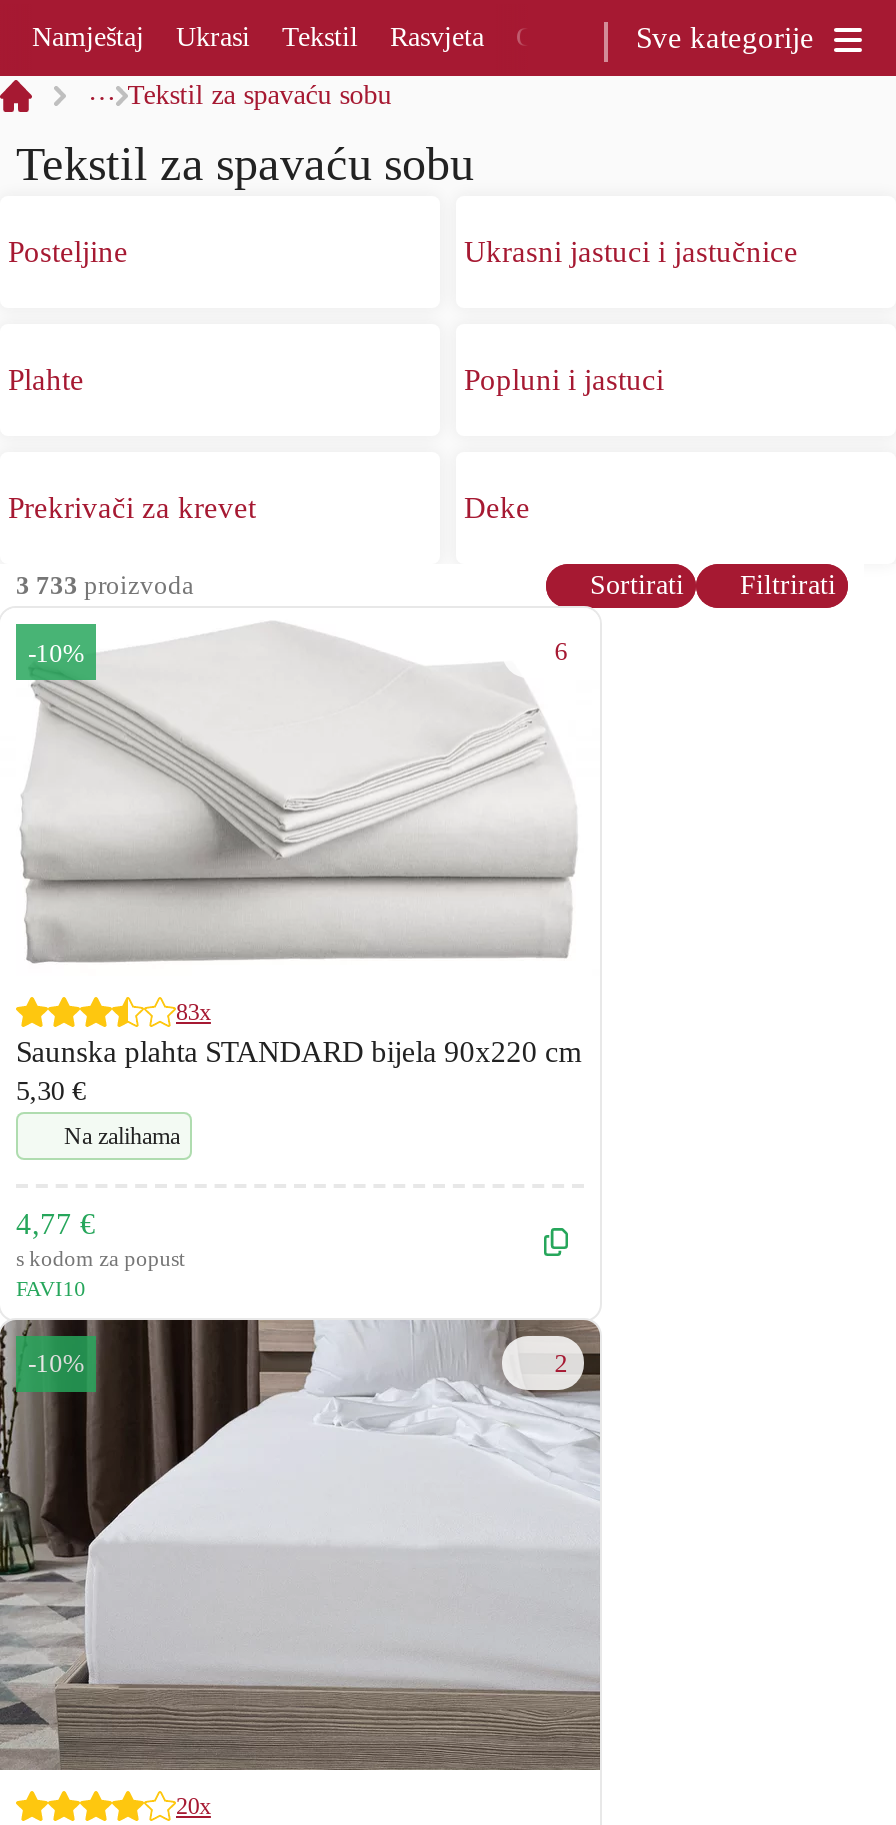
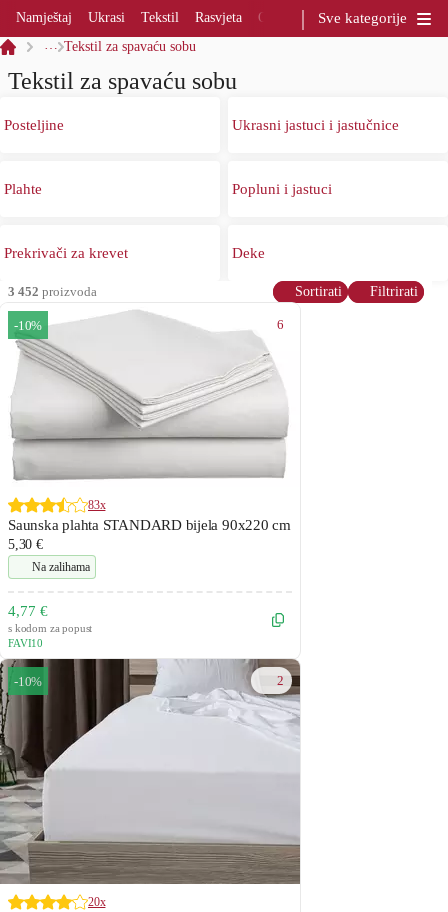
- 3 733 proizvoda
+ 3 452 proizvoda
